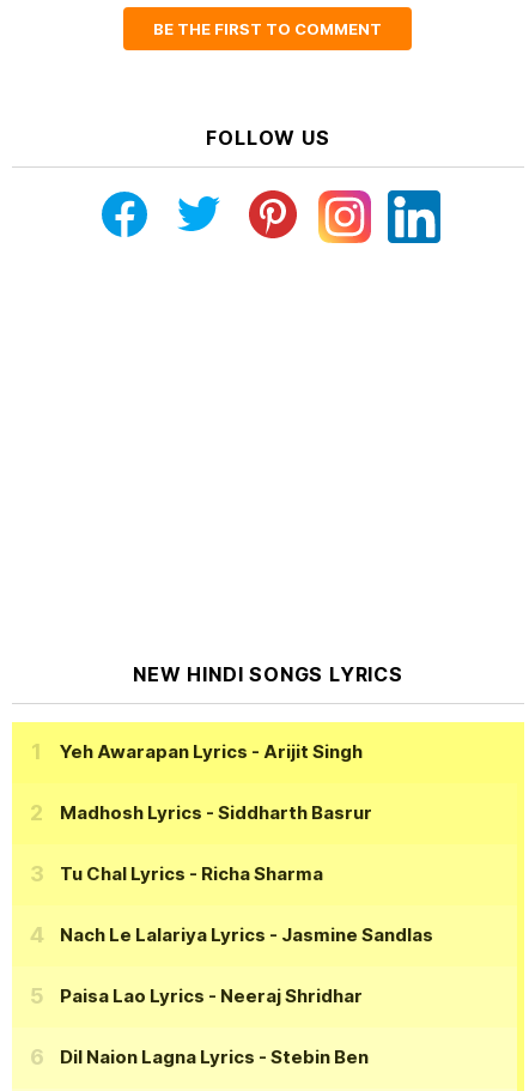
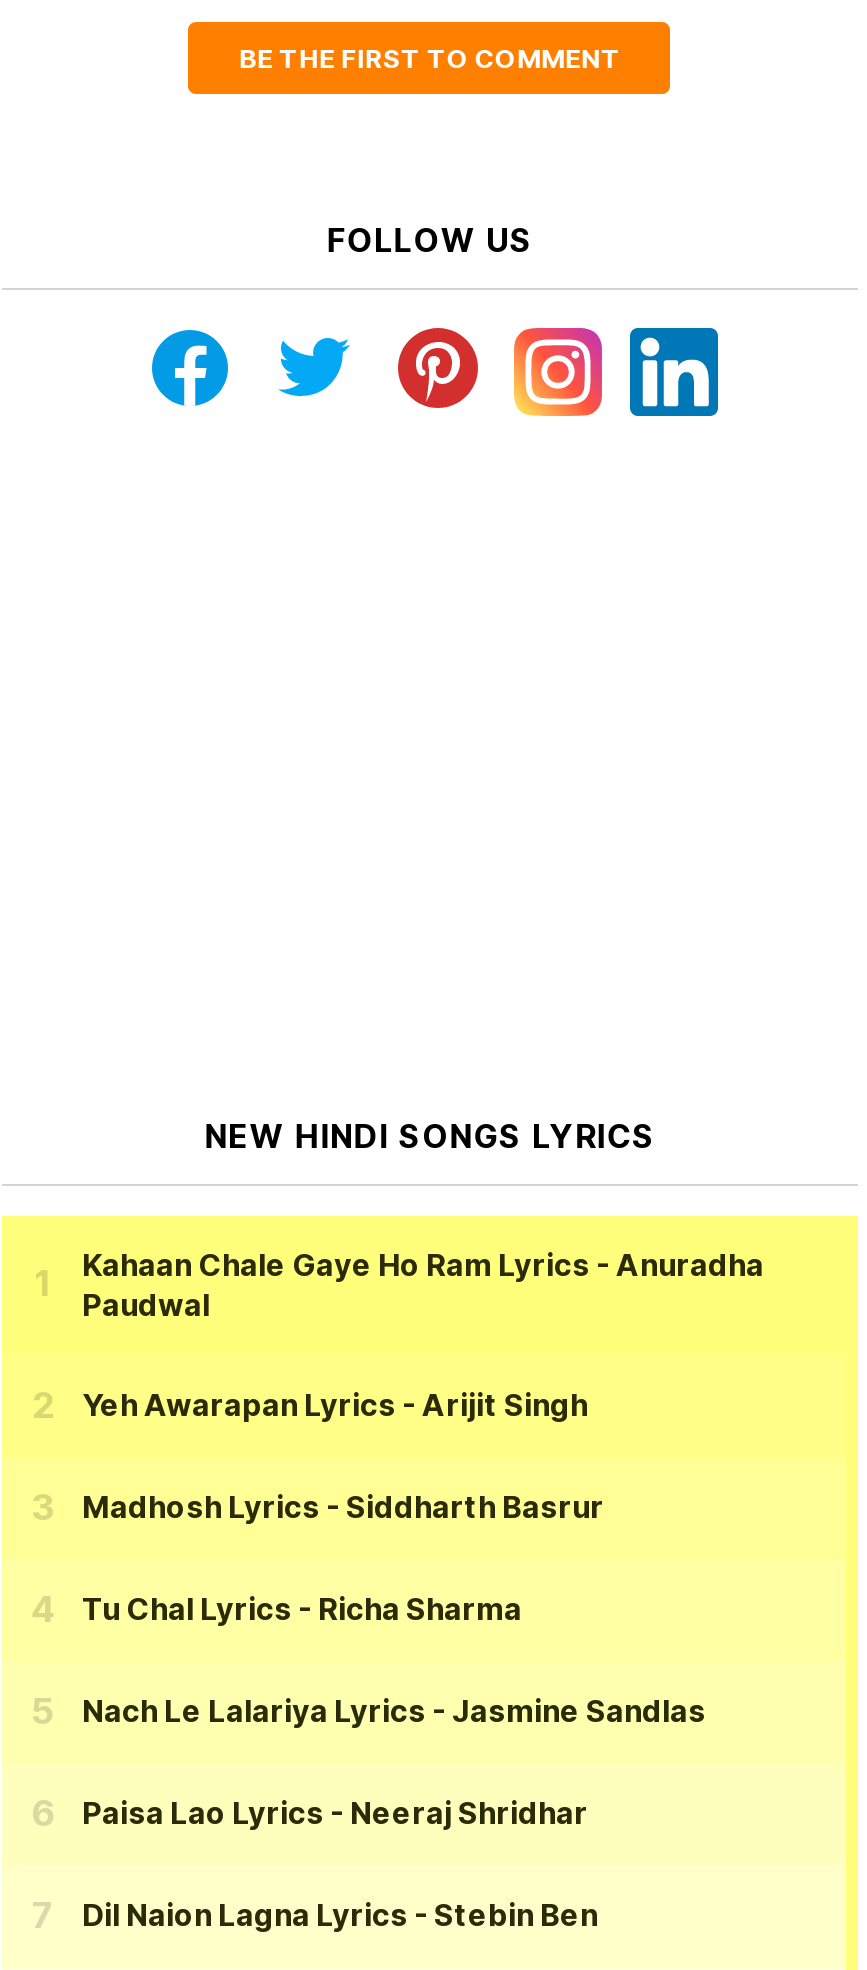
+ Kahaan Chale Gaye Ho Ram Lyrics - Anuradha
+ Paudwal
